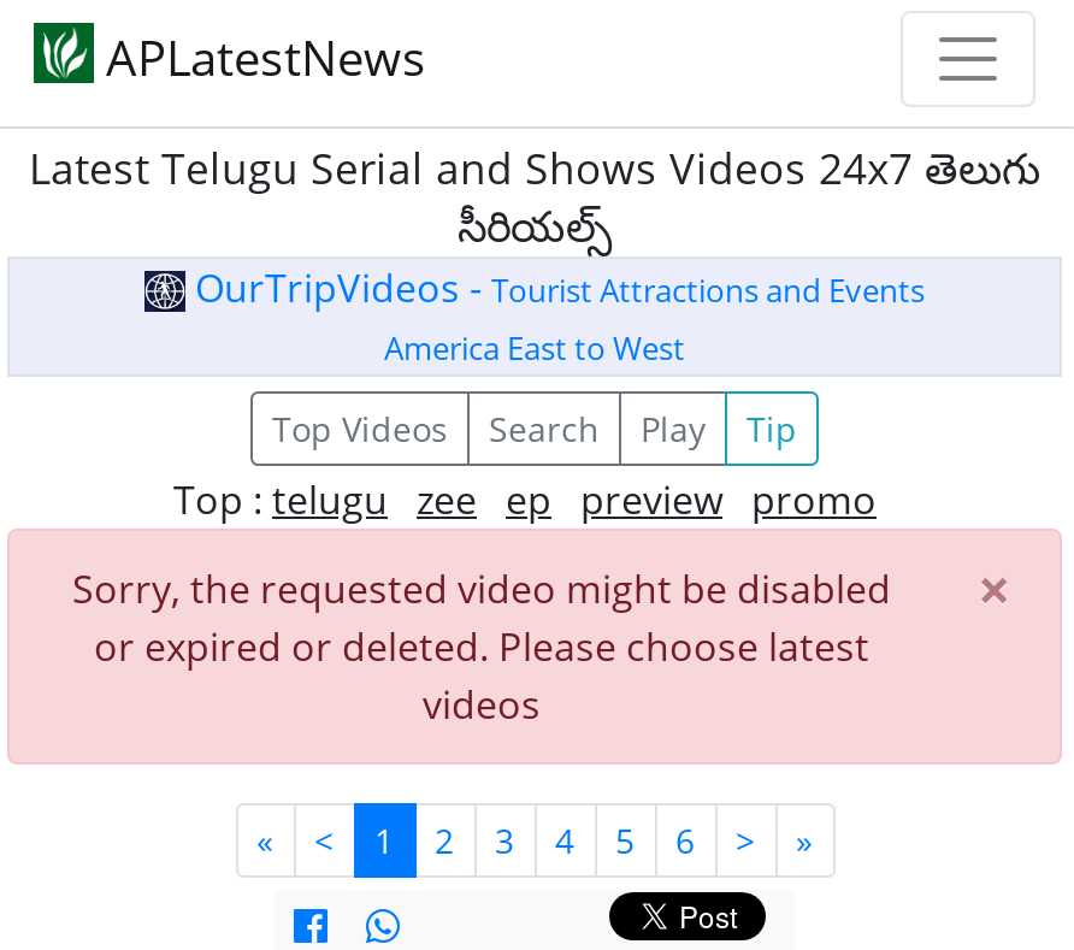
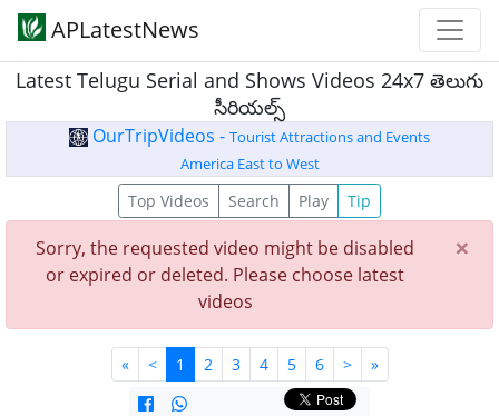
- Top : telugu zee ep preview promo
